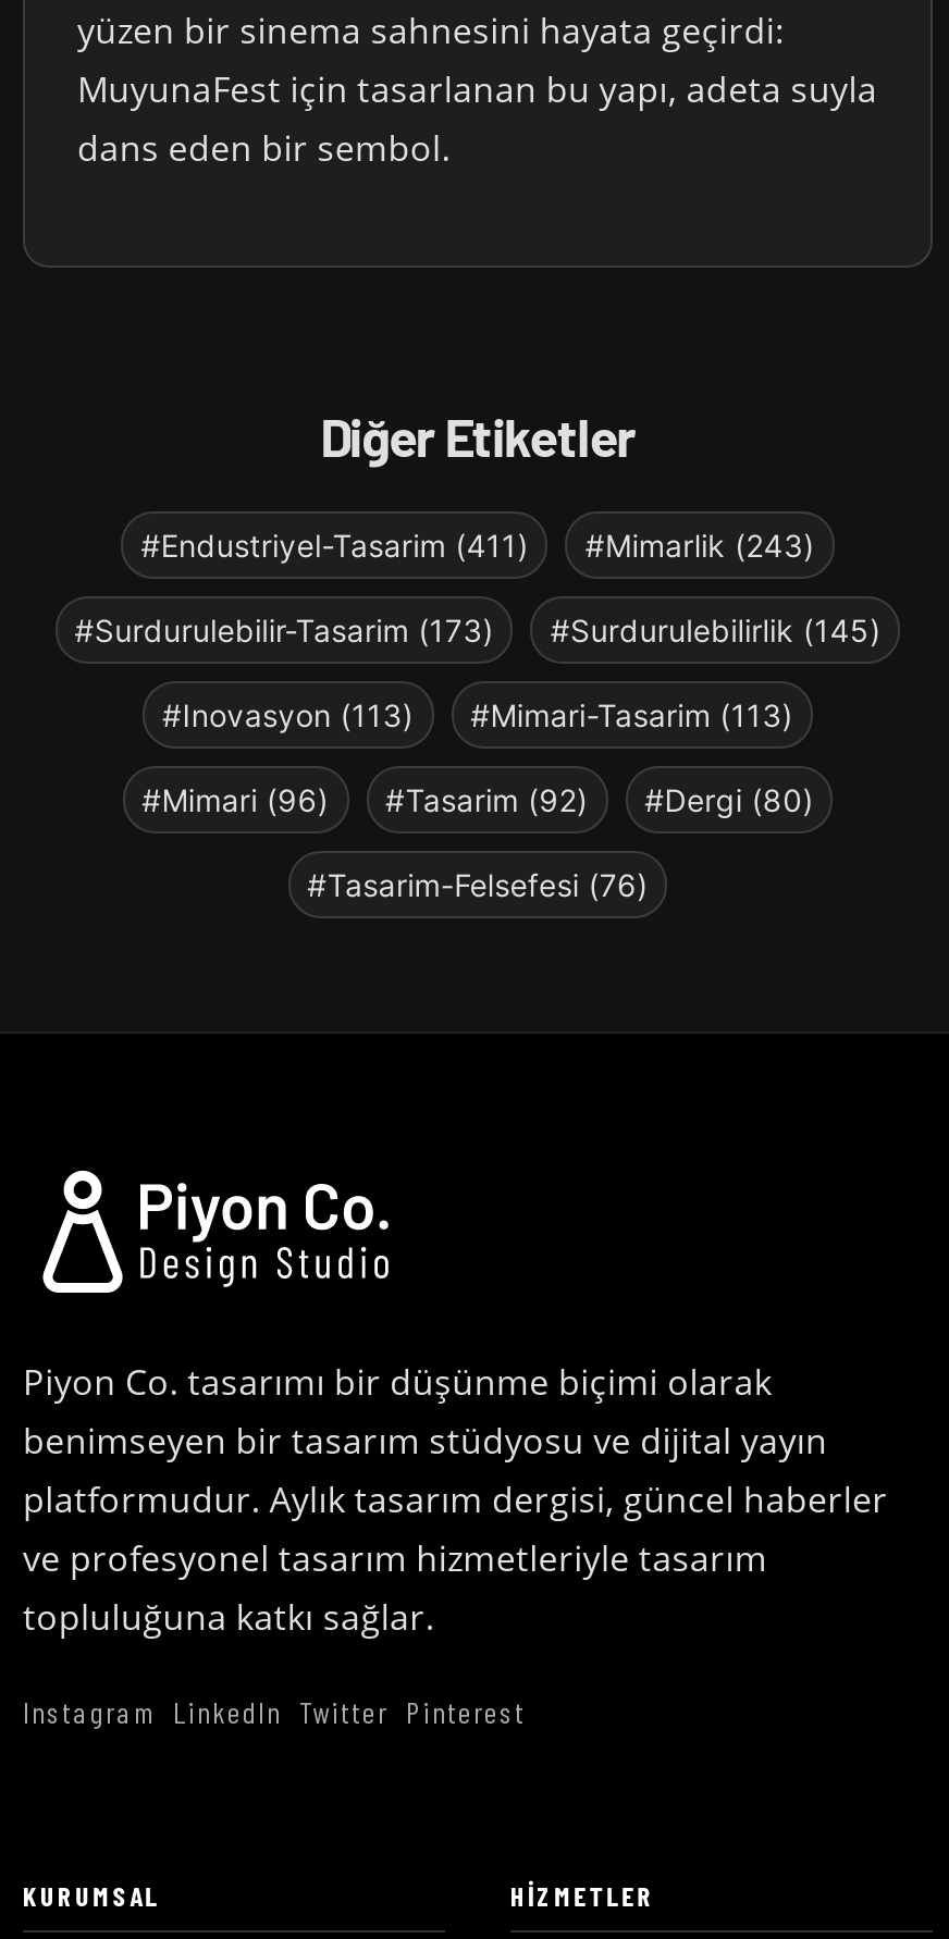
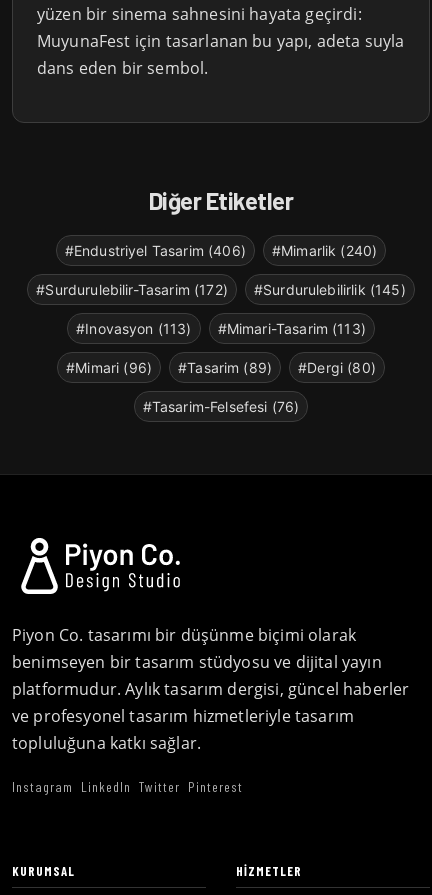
- #Endustriyel-Tasarim (411)
- #Mimarlik (243)
+ #Endustriyel Tasarim (406)
+ #Mimarlik (240)

- #Surdurulebilir-Tasarim (173)
+ #Surdurulebilir-Tasarim (172)

- #Mimari (96) #Tasarim (92) #Dergi (80)
+ #Mimari (96) #Tasarim (89) #Dergi (80)
